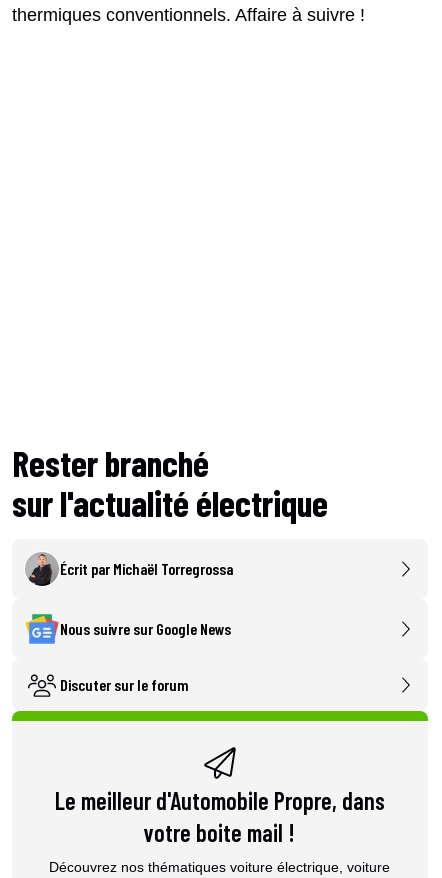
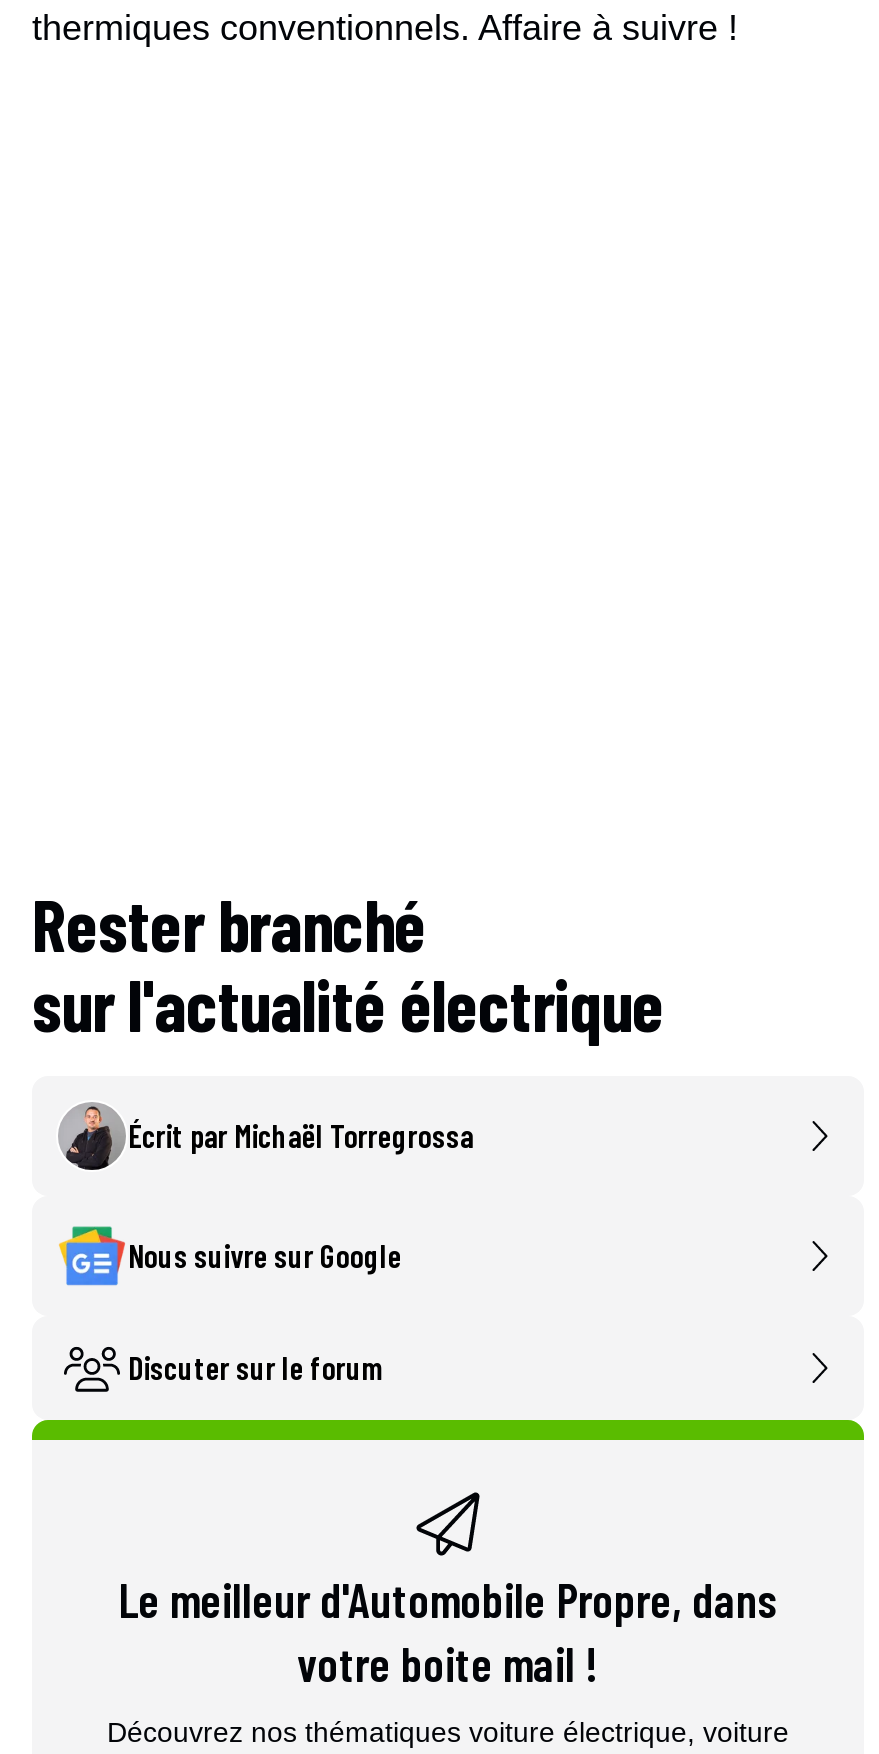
- Nous suivre sur Google News
+ Nous suivre sur Google
